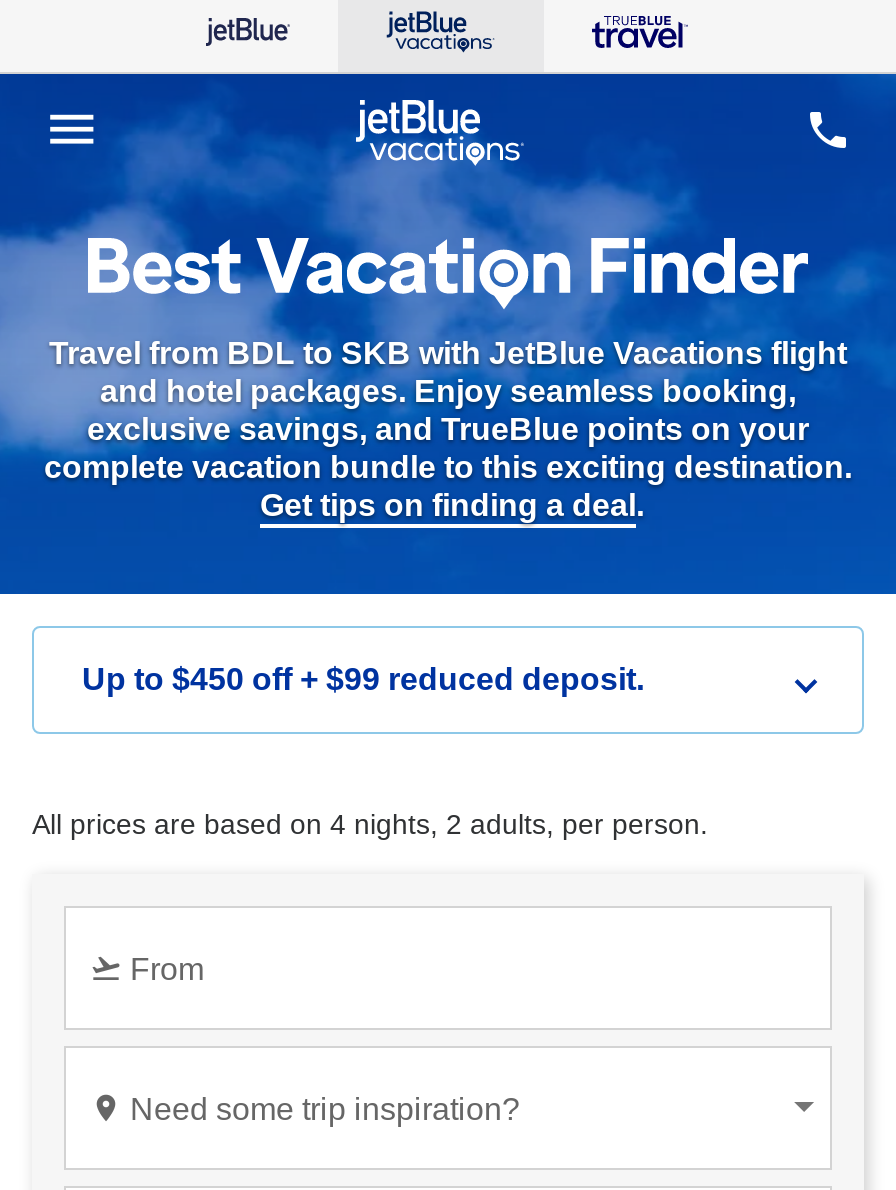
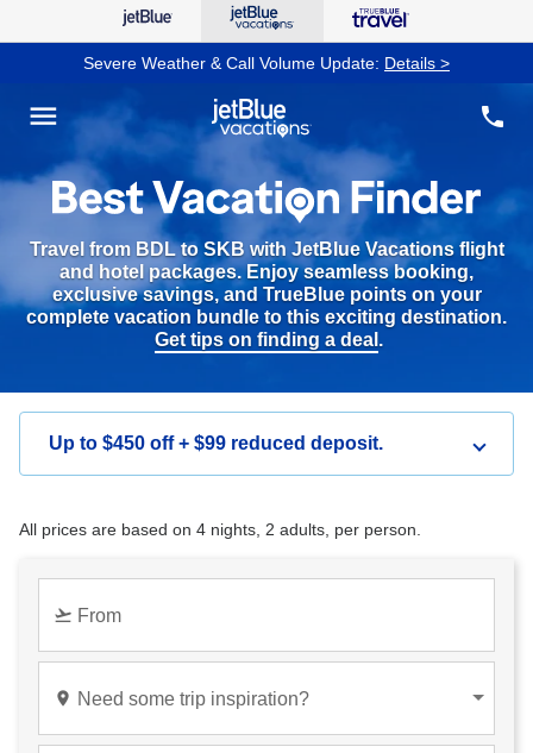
+ Severe Weather & Call Volume Update: Details >
